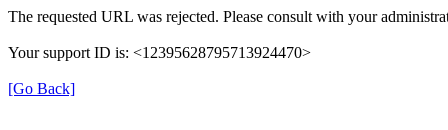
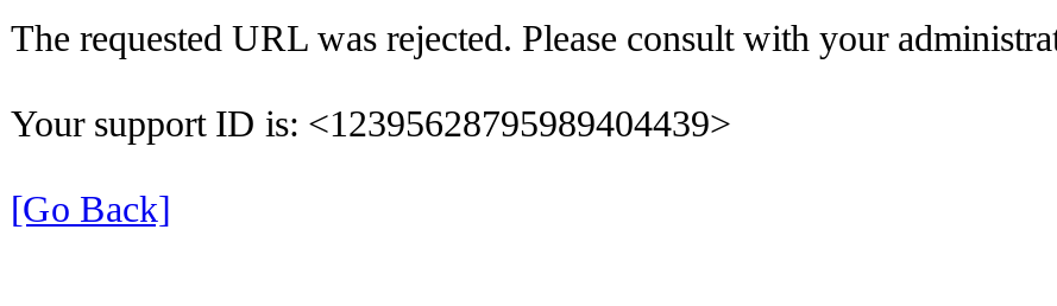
- Your support ID is: <12395628795713924470>
+ Your support ID is: <12395628795989404439>
